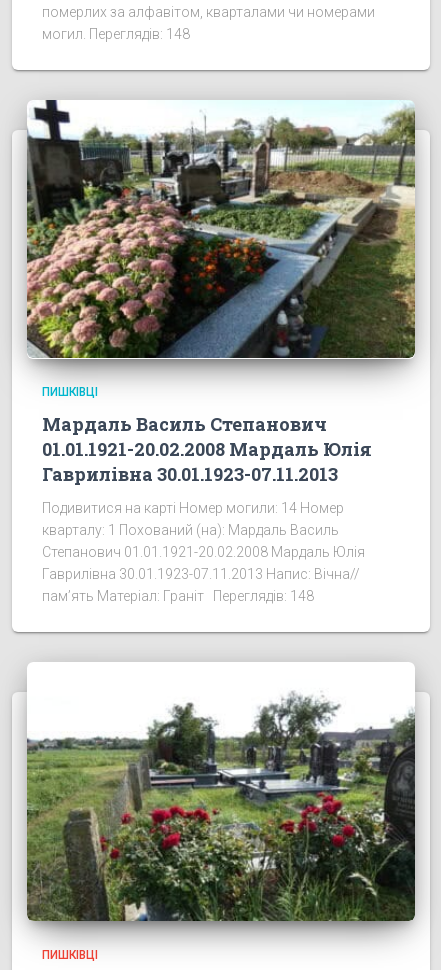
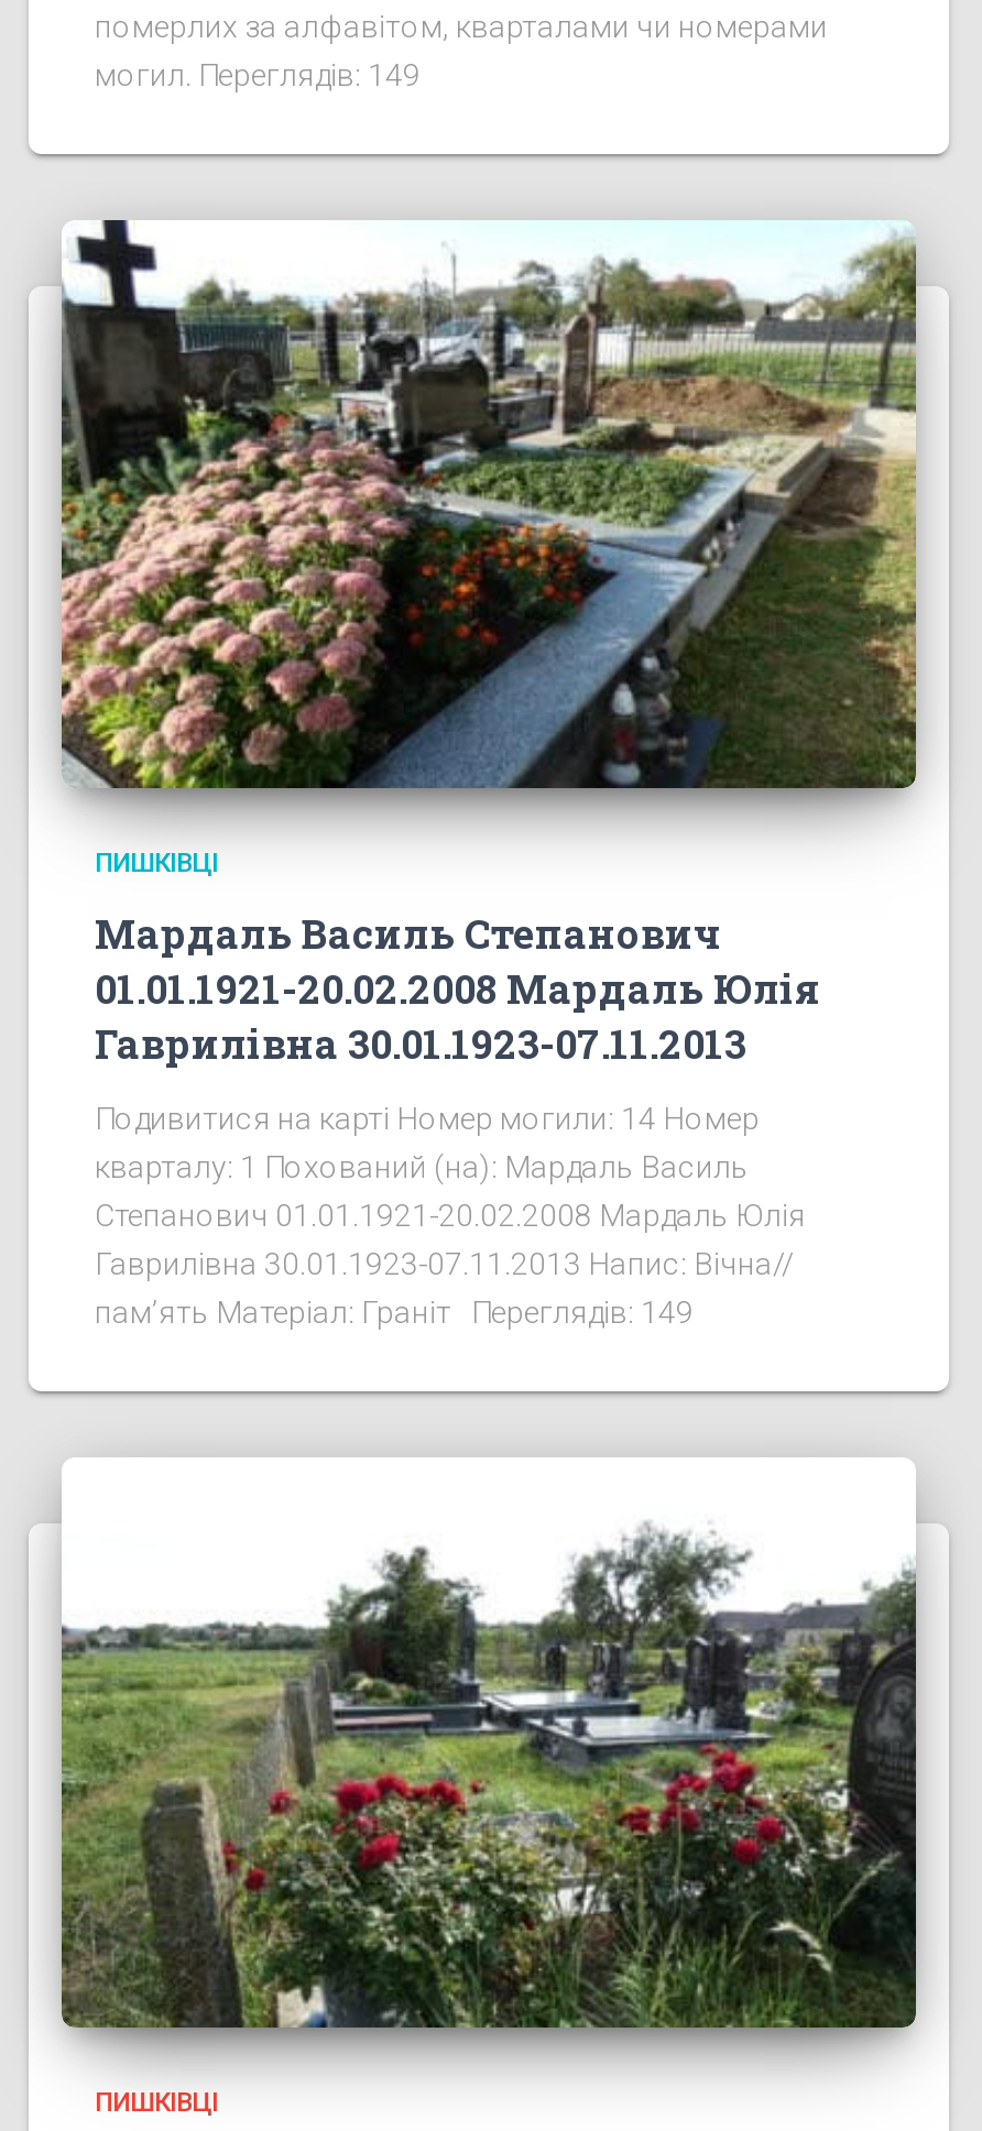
- могил. Переглядів: 148
+ могил. Переглядів: 149

- пам’ять Матеріал: Граніт Переглядів: 148
+ пам’ять Матеріал: Граніт Переглядів: 149
